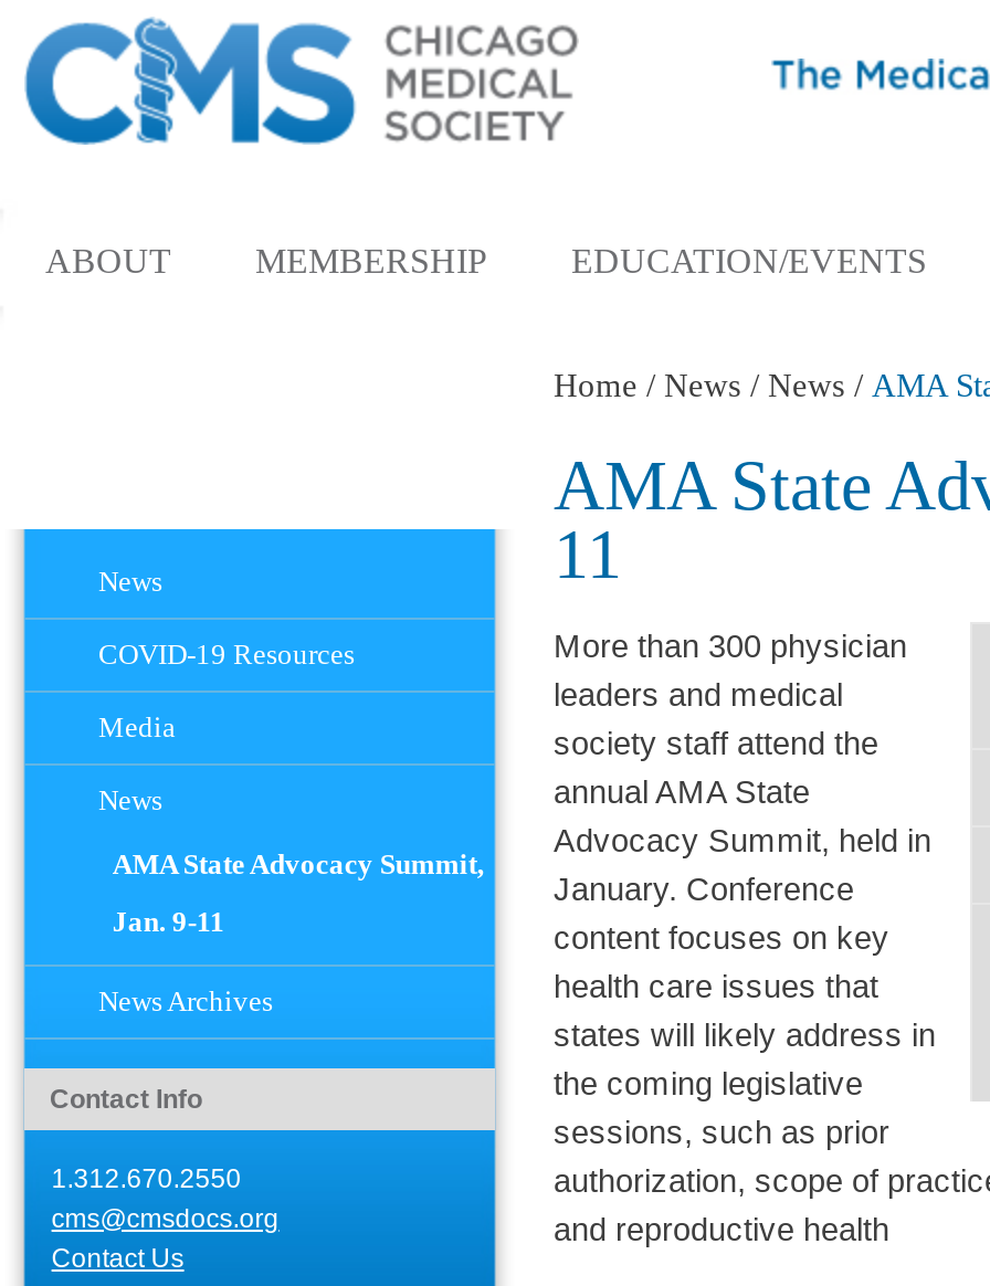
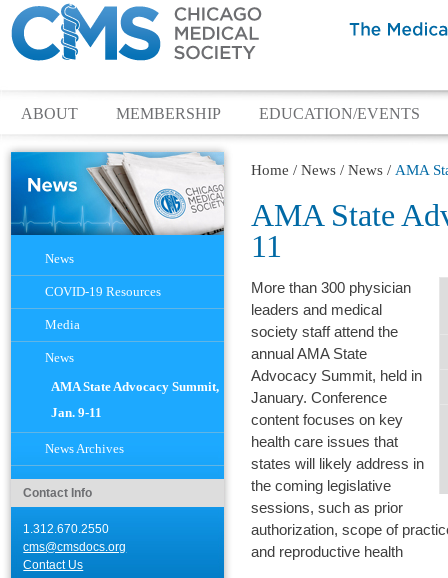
+ [image]
